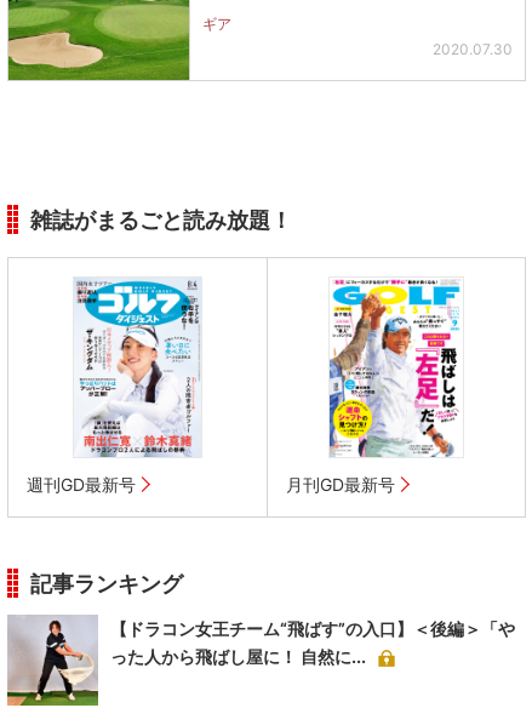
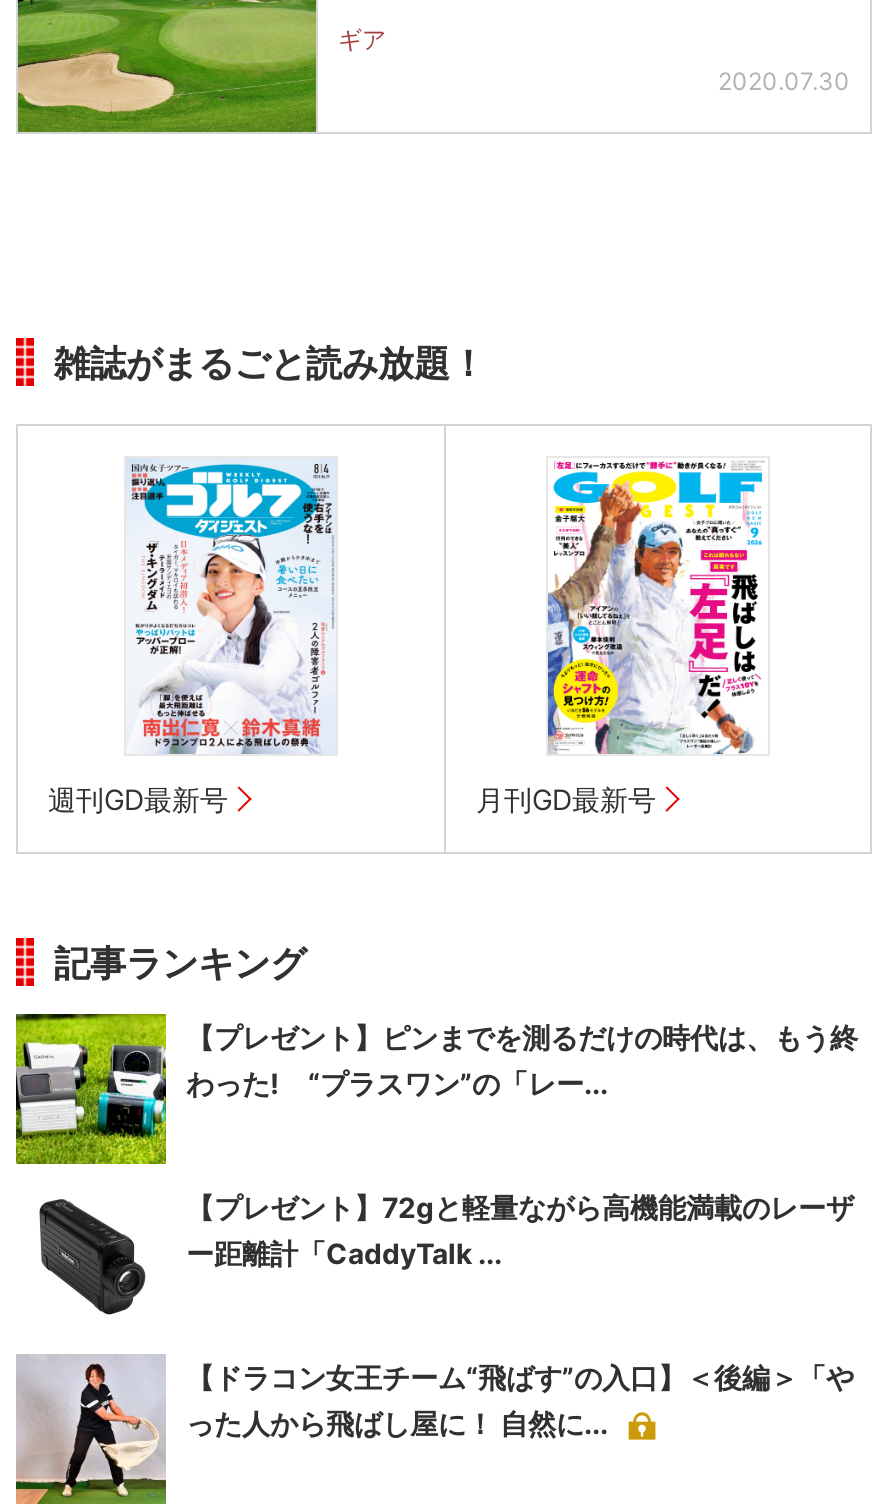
+ [image]
+ 【プレゼント】ピンまでを測るだけの時代は、もう終
+ わった! “プラスワン”の「レー...

+ [image]
+ 【プレゼント】72gと軽量ながら高機能満載のレーザ
+ ー距離計「CaddyTalk ...
